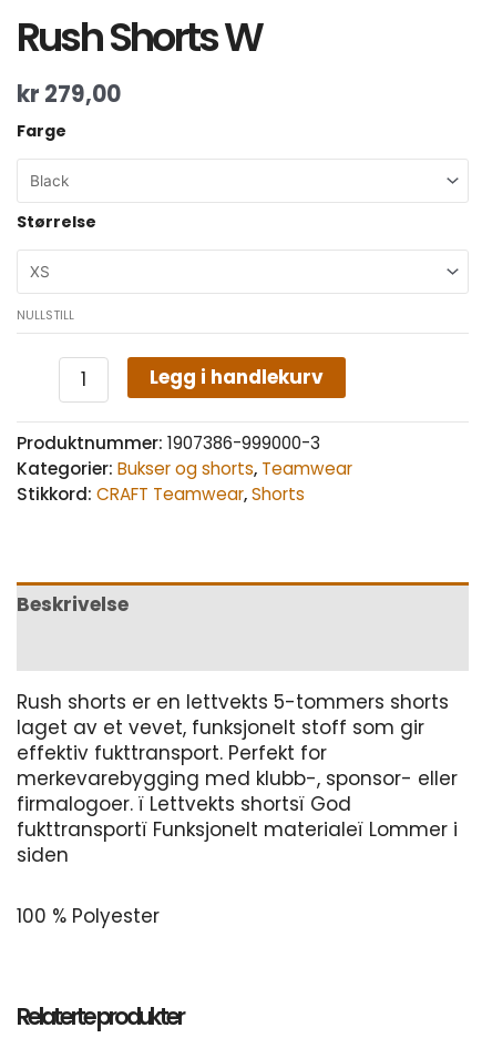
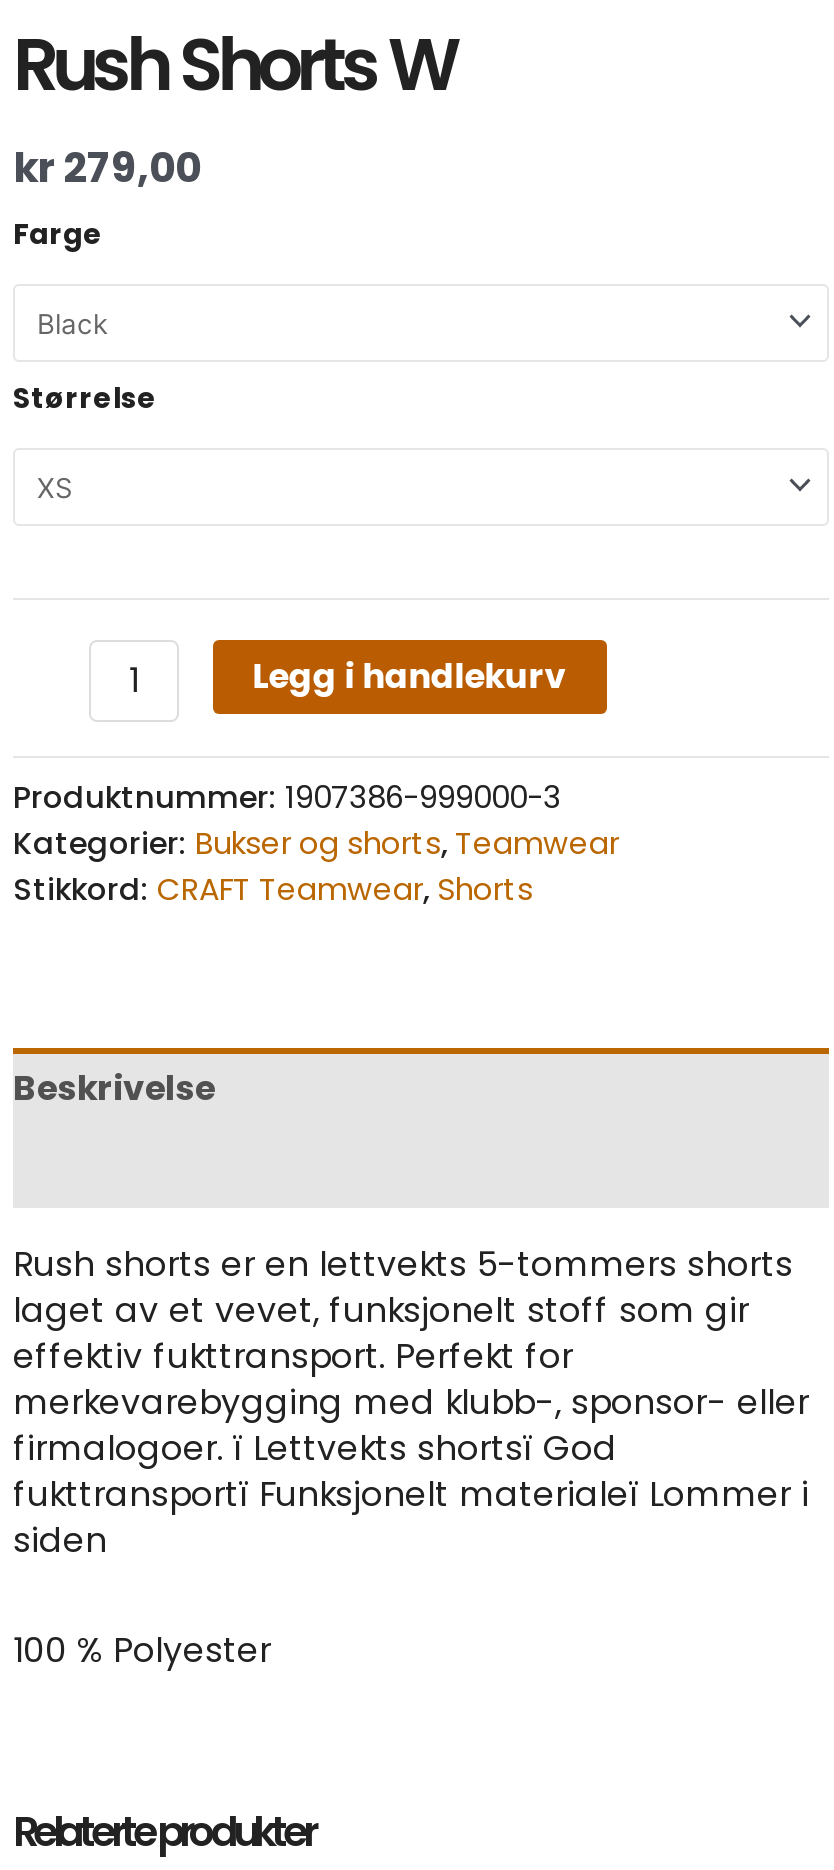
- NULLSTILL
